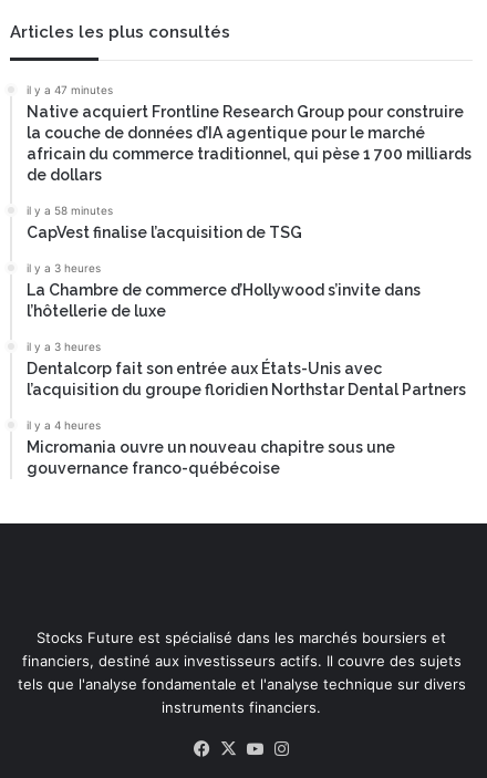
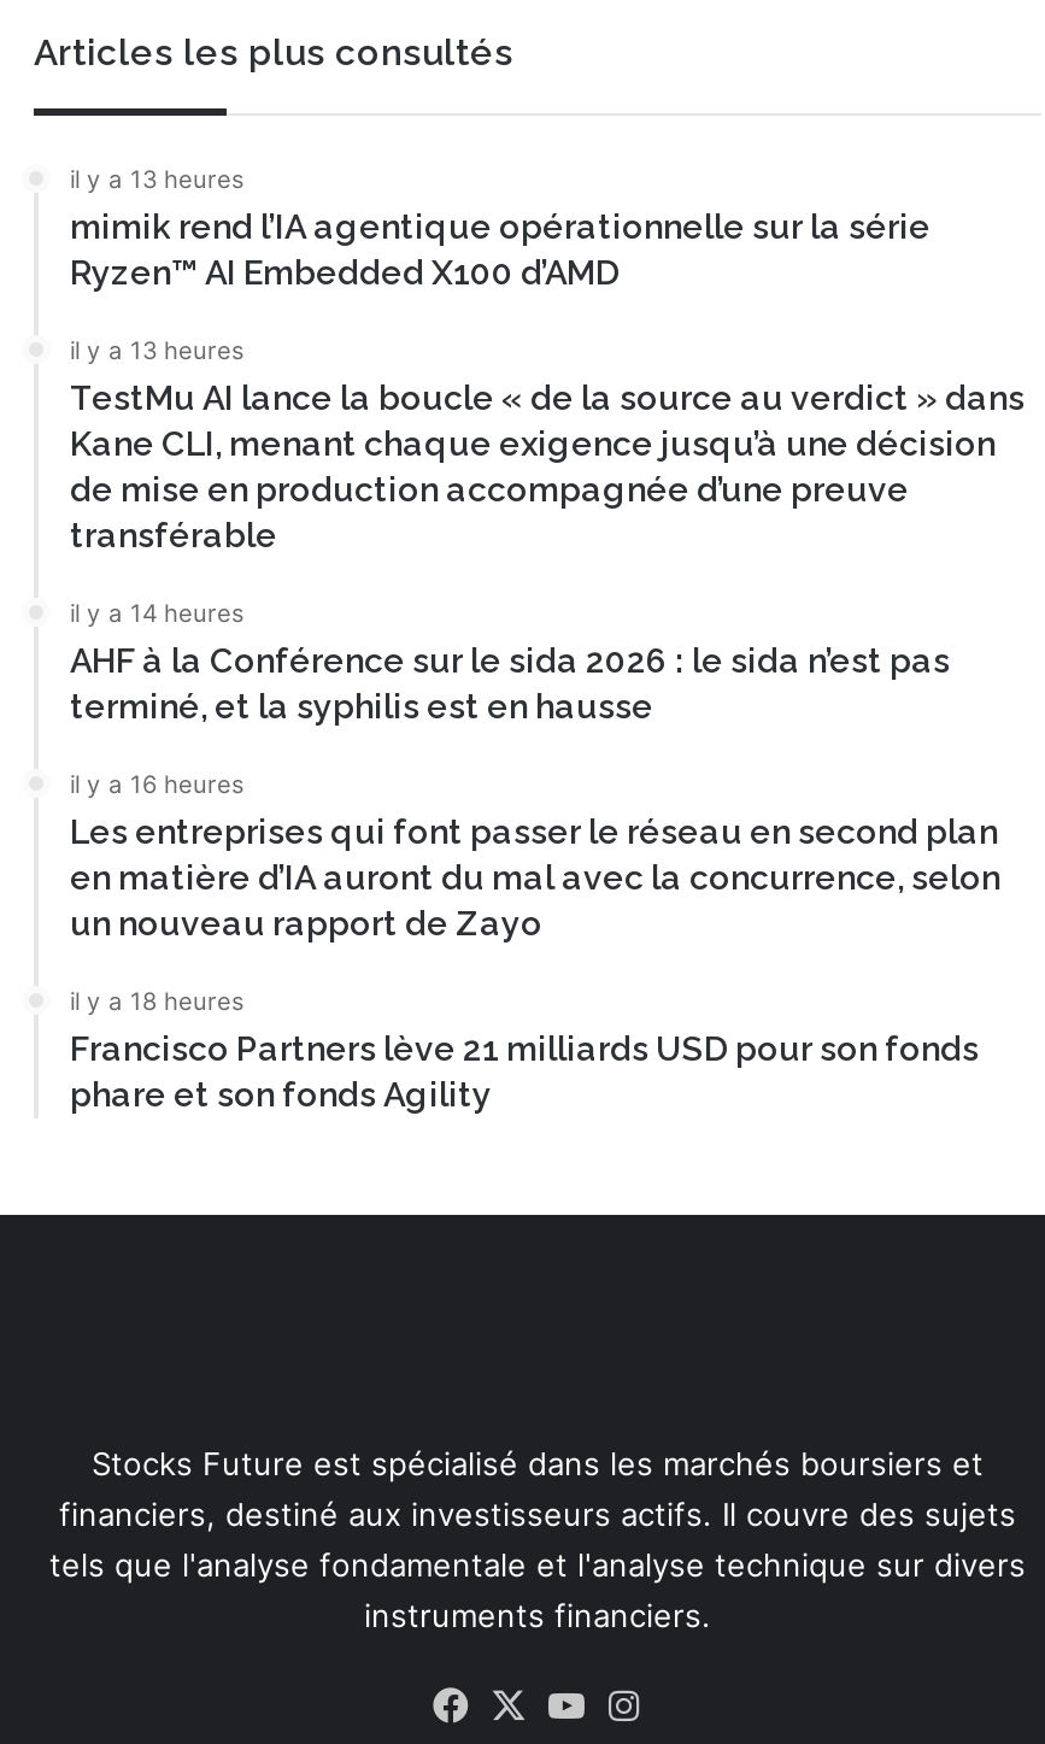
- il y a 47 minutes
- Native acquiert Frontline Research Group pour construire
- la couche de données d’IA agentique pour le marché
- africain du commerce traditionnel, qui pèse 1 700 milliards
- de dollars
+ il y a 13 heures
+ mimik rend l’IA agentique opérationnelle sur la série
+ Ryzen™ AI Embedded X100 d’AMD

- il y a 58 minutes
- CapVest finalise l’acquisition de TSG
+ il y a 13 heures
+ TestMu AI lance la boucle « de la source au verdict » dans
+ Kane CLI, menant chaque exigence jusqu’à une décision
+ de mise en production accompagnée d’une preuve
+ transférable

- il y a 3 heures
- La Chambre de commerce d’Hollywood s’invite dans
- l’hôtellerie de luxe
+ il y a 14 heures
+ AHF à la Conférence sur le sida 2026 : le sida n’est pas
+ terminé, et la syphilis est en hausse

- il y a 3 heures
- Dentalcorp fait son entrée aux États-Unis avec
- l’acquisition du groupe floridien Northstar Dental Partners
+ il y a 16 heures
+ Les entreprises qui font passer le réseau en second plan
+ en matière d’IA auront du mal avec la concurrence, selon
+ un nouveau rapport de Zayo

- il y a 4 heures
- Micromania ouvre un nouveau chapitre sous une
- gouvernance franco-québécoise
+ il y a 18 heures
+ Francisco Partners lève 21 milliards USD pour son fonds
+ phare et son fonds Agility
